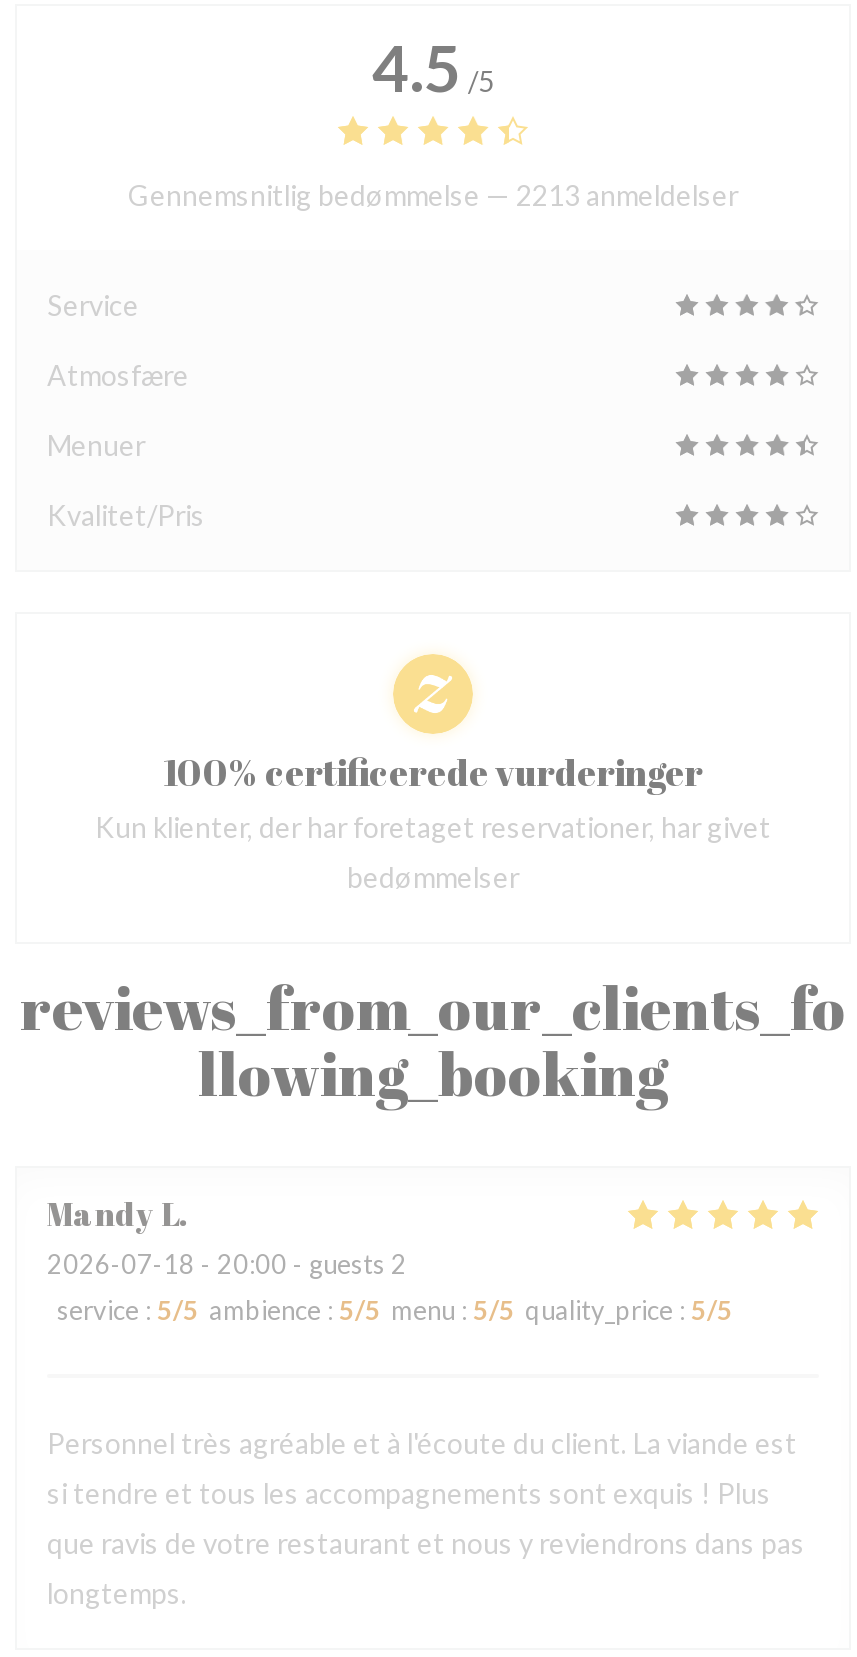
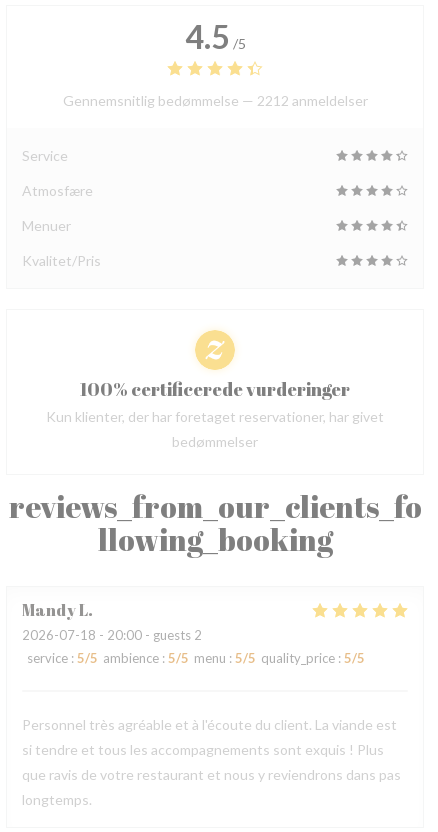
- Gennemsnitlig bedømmelse — 2213 anmeldelser
+ Gennemsnitlig bedømmelse — 2212 anmeldelser
